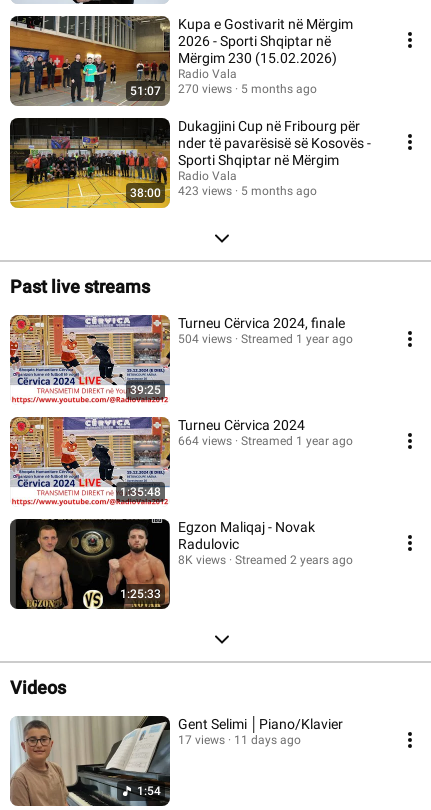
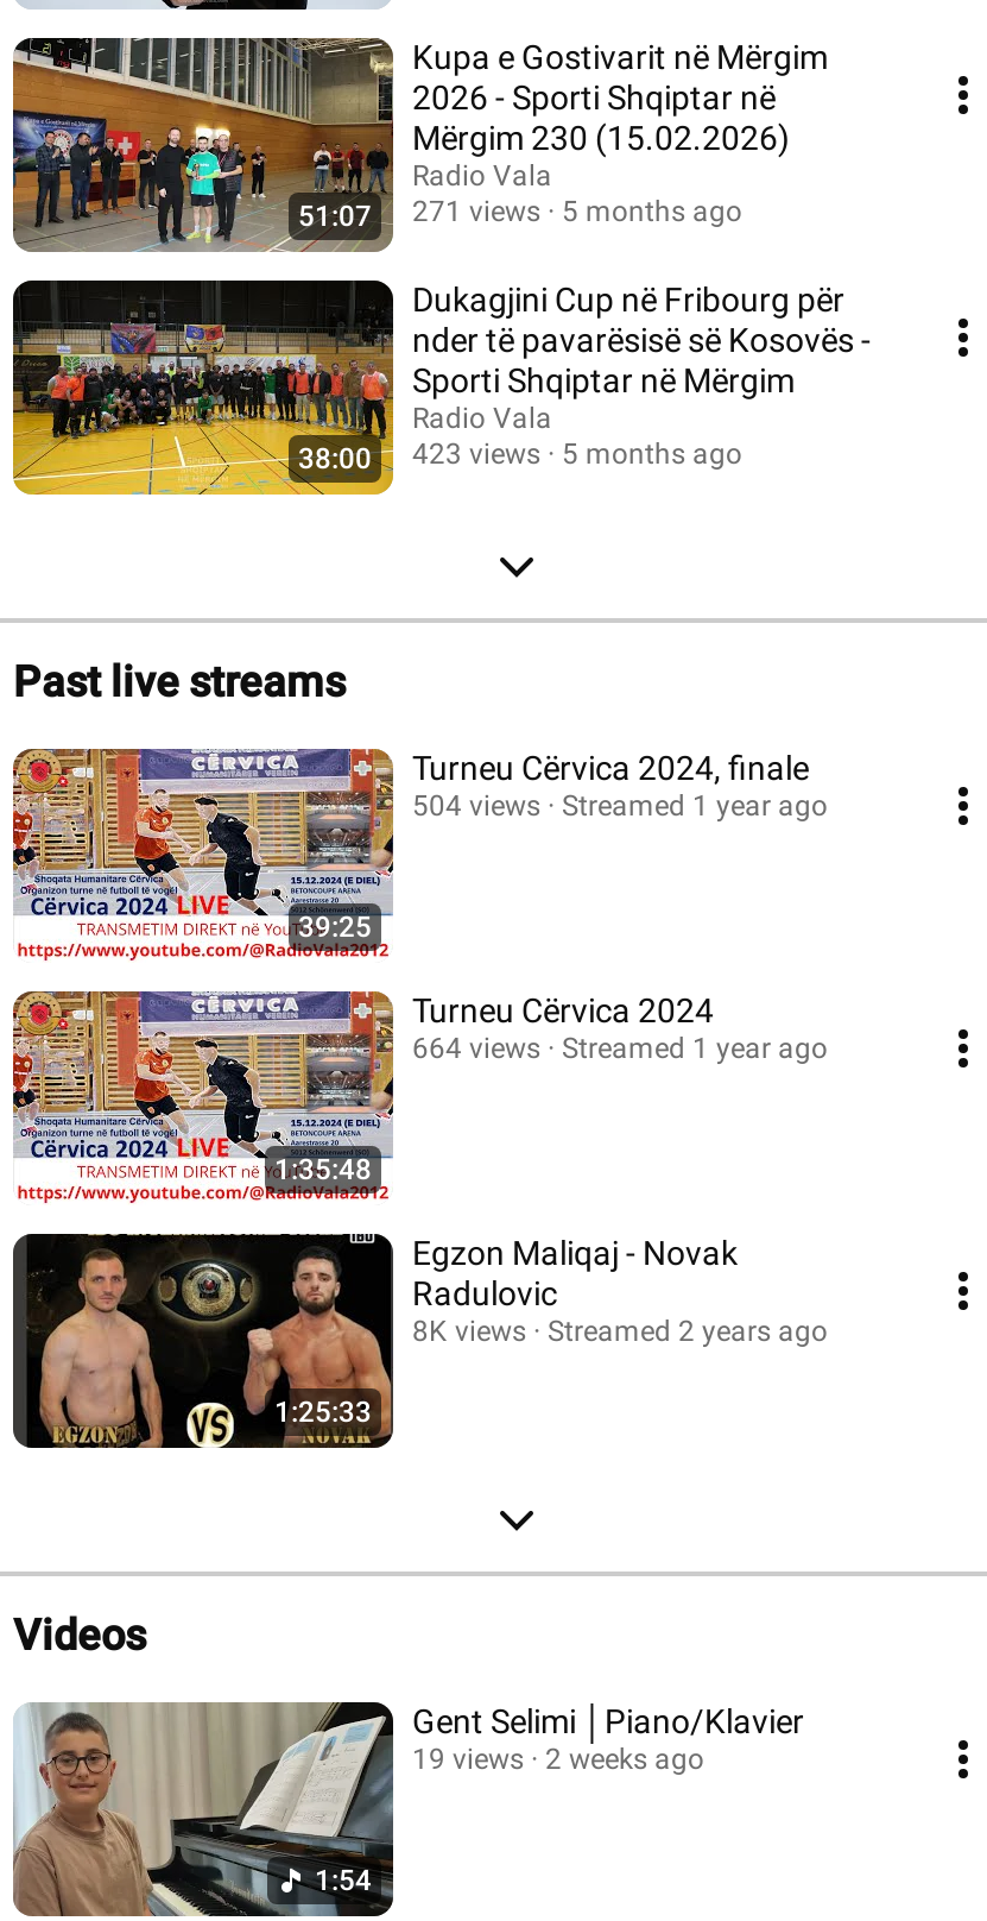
- 51:07 270 views 5 months ago
+ 51:07 271 views 5 months ago

- 17 views
+ 19 views

- 11 days ago
+ 2 weeks ago
